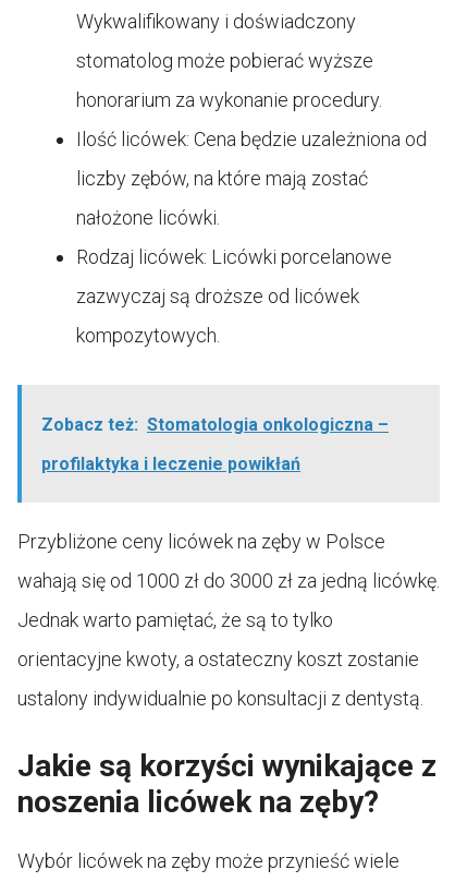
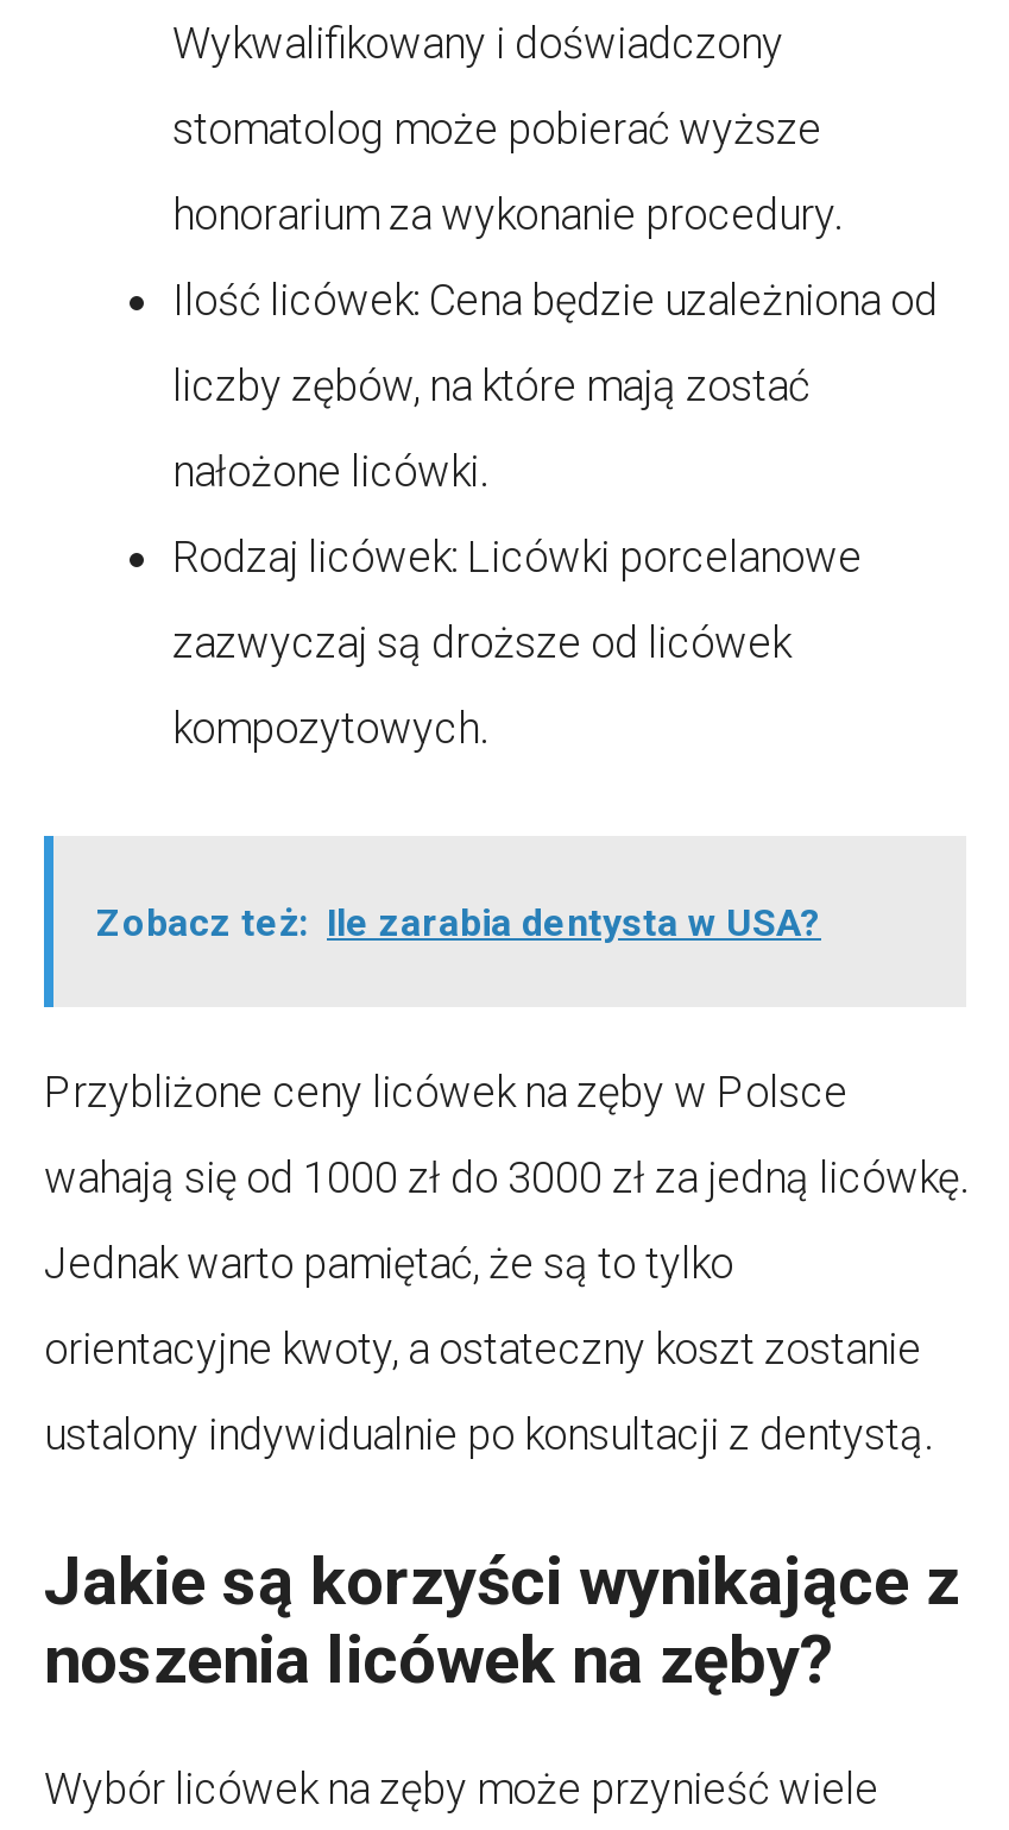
- Zobacz też: Stomatologia onkologiczna –
- profilaktyka i leczenie powikłań
+ Zobacz też: Ile zarabia dentysta w USA?
